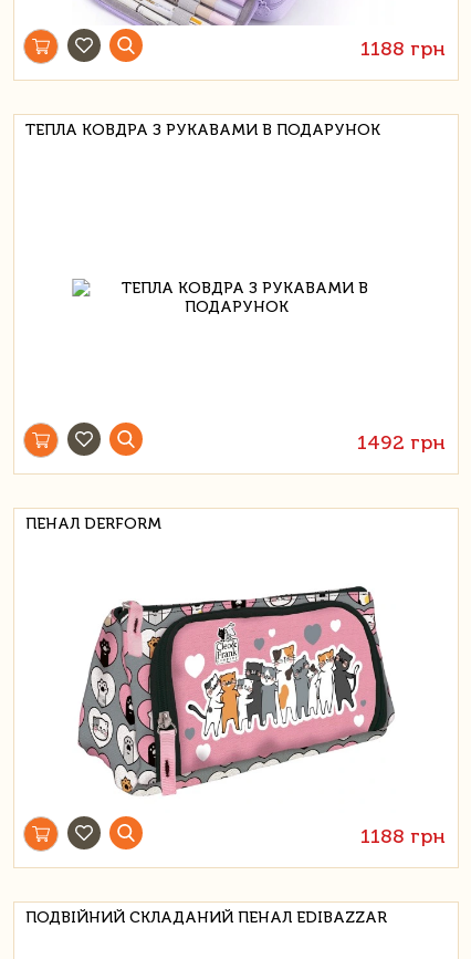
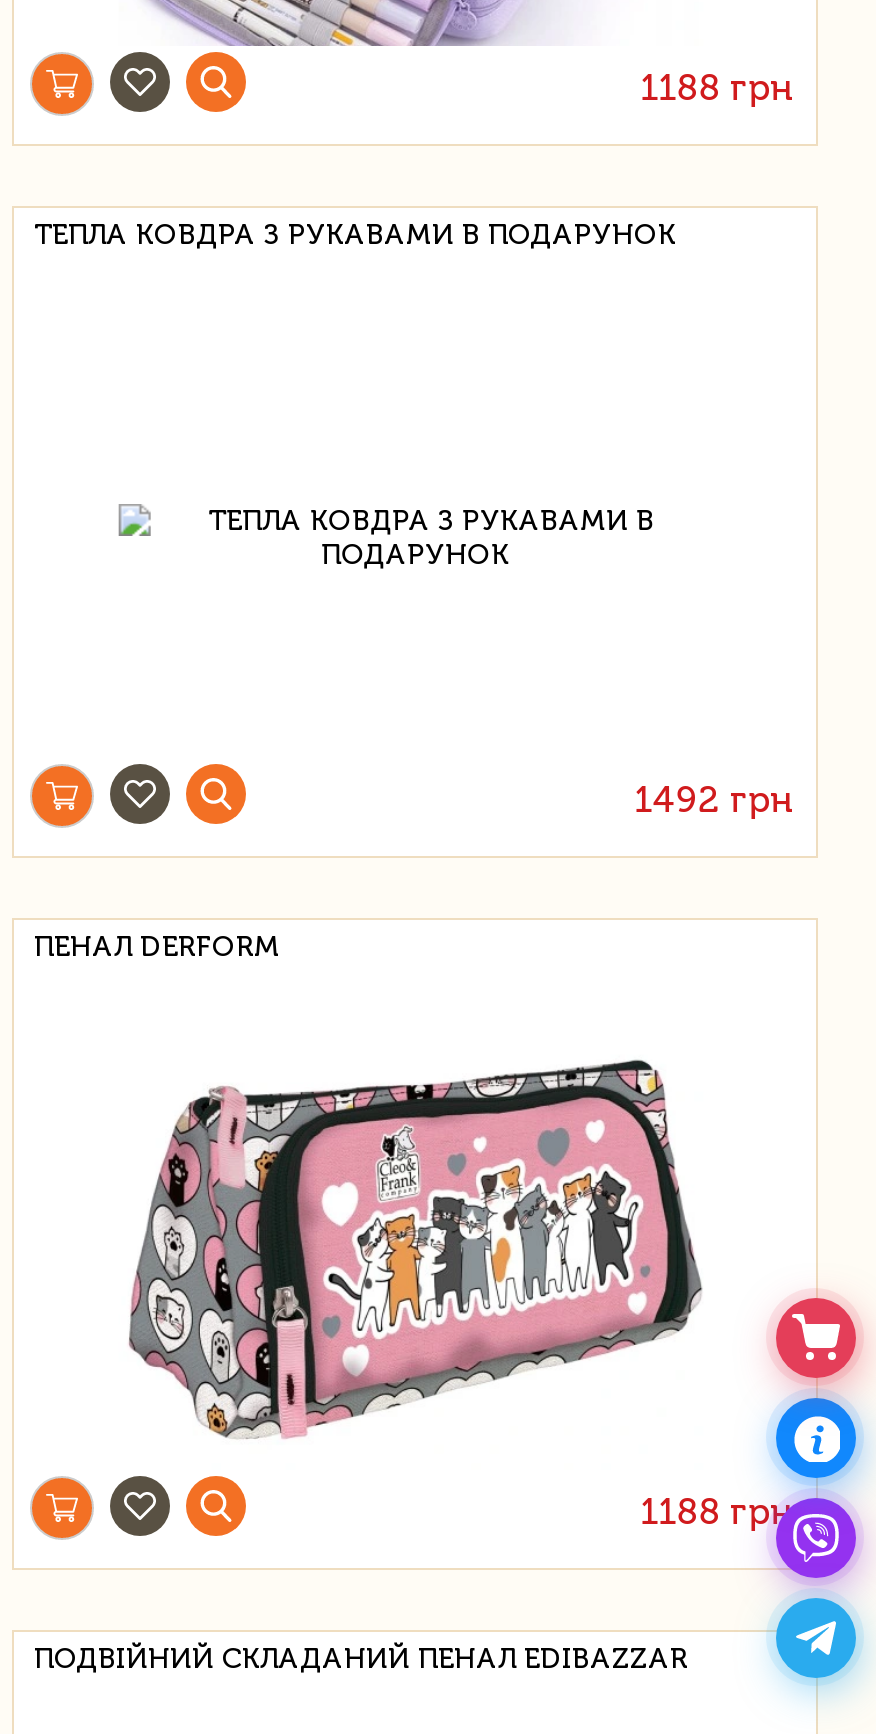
+ [image]
